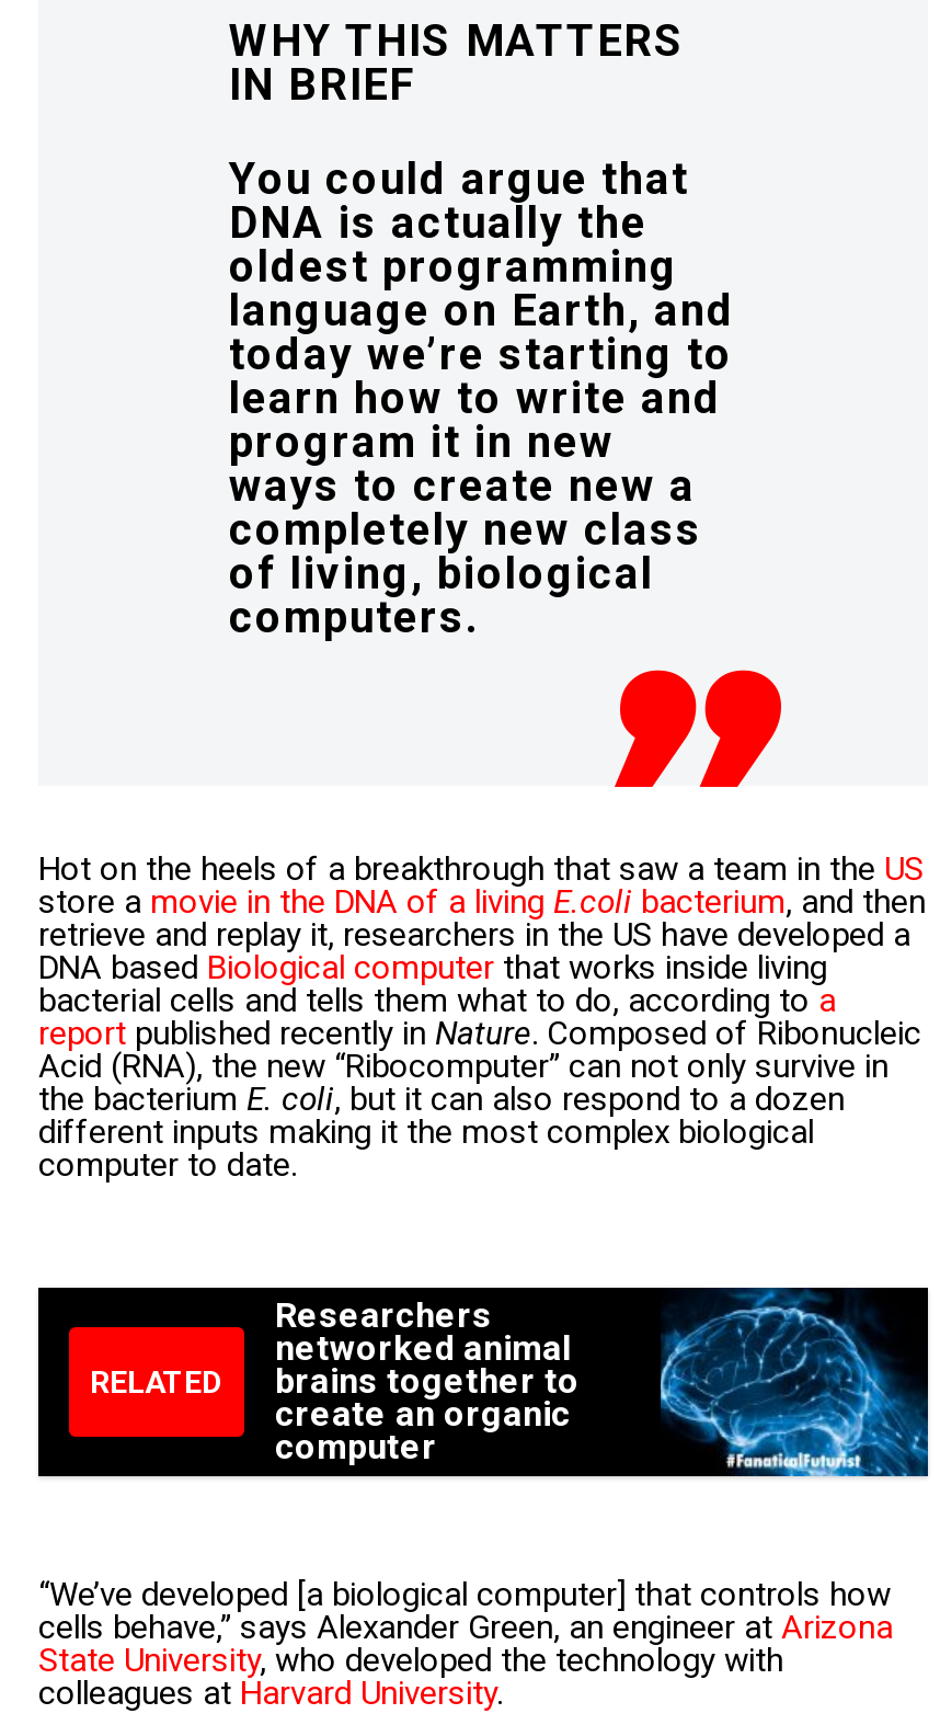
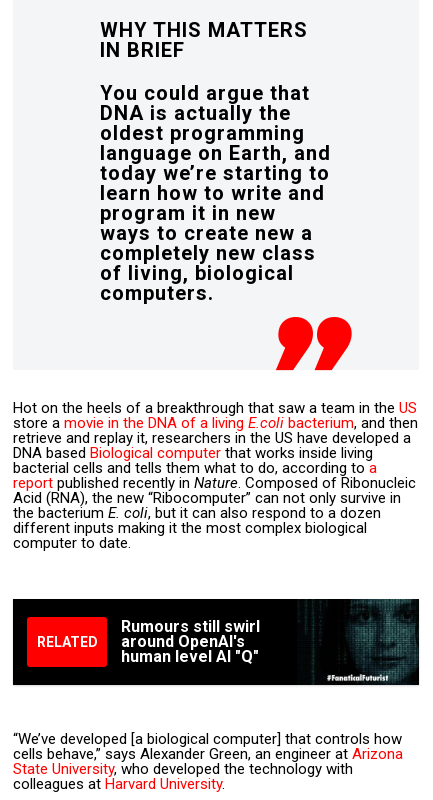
- [image]
- Researchers
- networked animal
- brains together to
- create an organic
- computer
+ [image]
+ Rumours still swirl
+ around OpenAI's
+ human level AI "Q"
